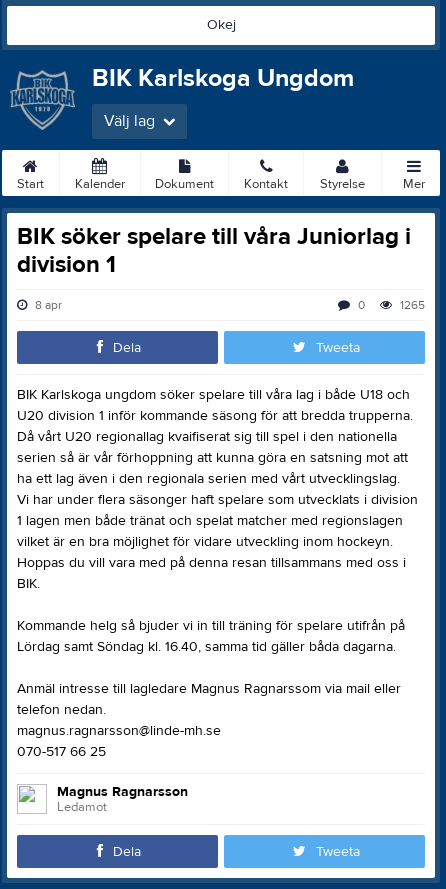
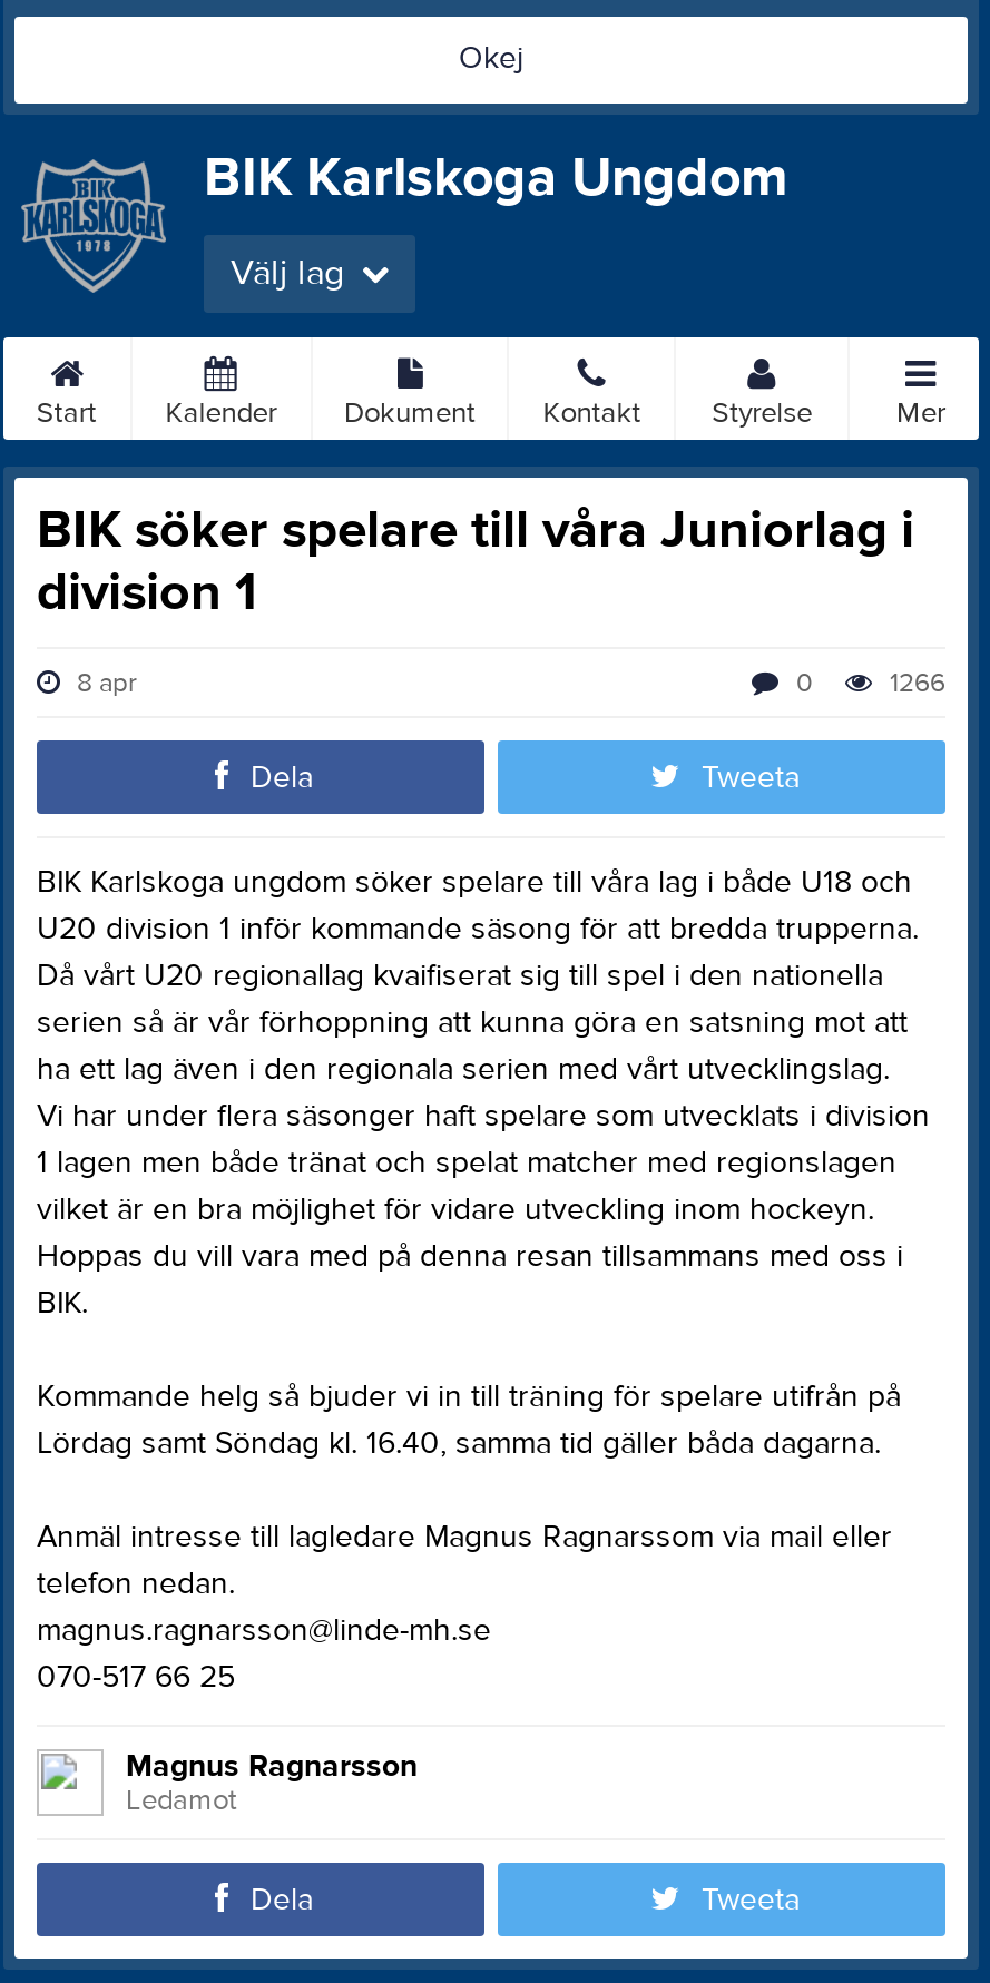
- 0 1265
+ 0 1266
